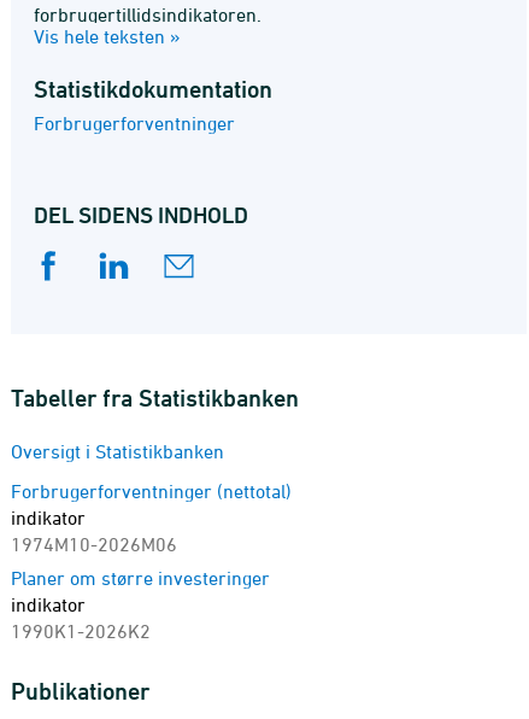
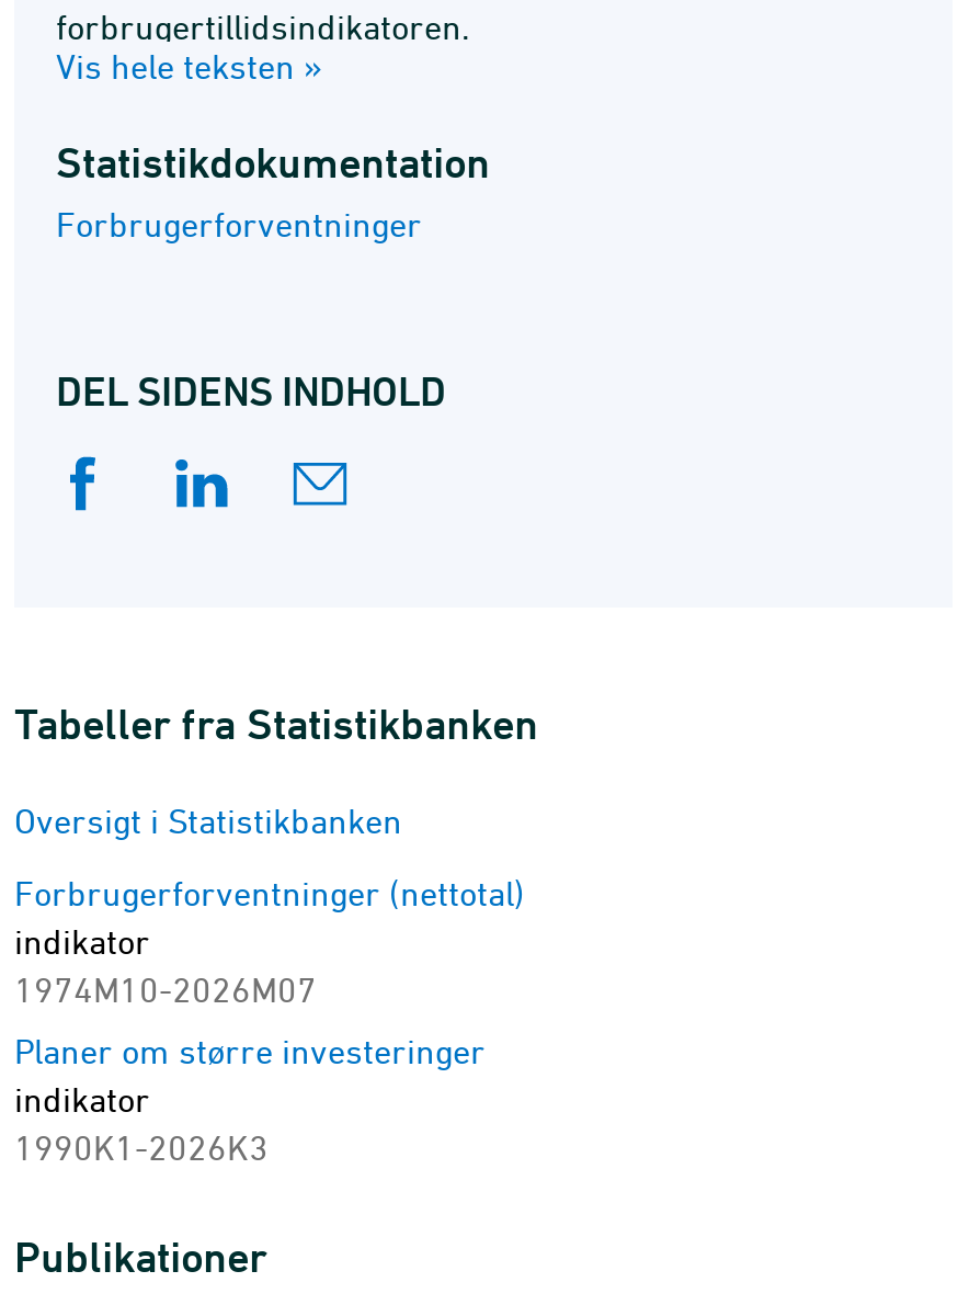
- 1974M10-2026M06
+ 1974M10-2026M07

- 1990K1-2026K2
+ 1990K1-2026K3
